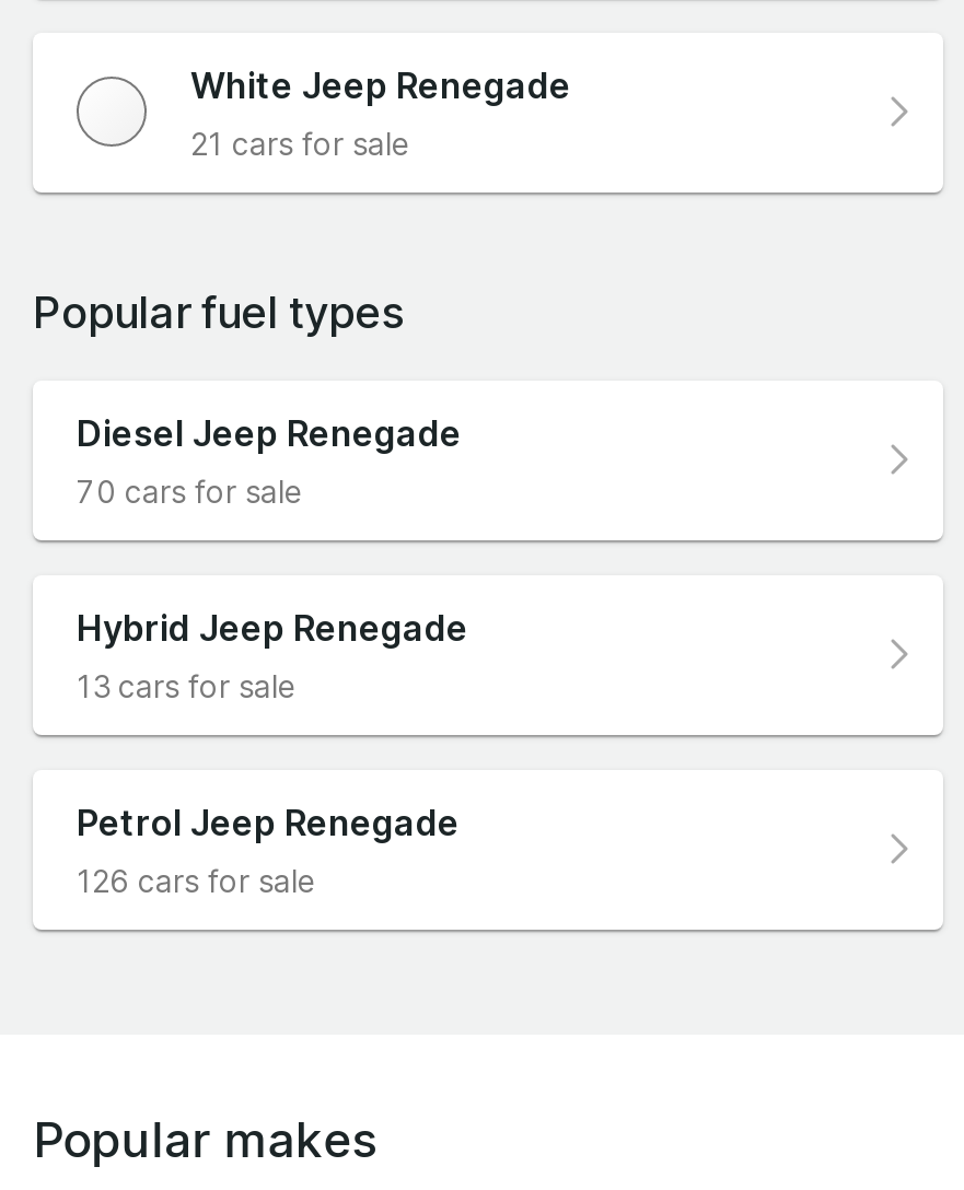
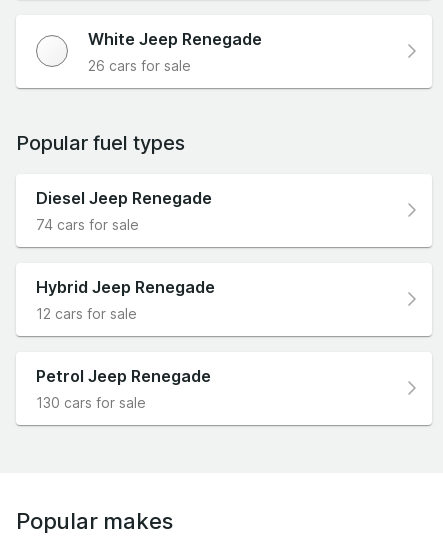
- 21 cars for sale
+ 26 cars for sale

- 70 cars for sale
+ 74 cars for sale

- 13 cars for sale
+ 12 cars for sale

- 126 cars for sale
+ 130 cars for sale
